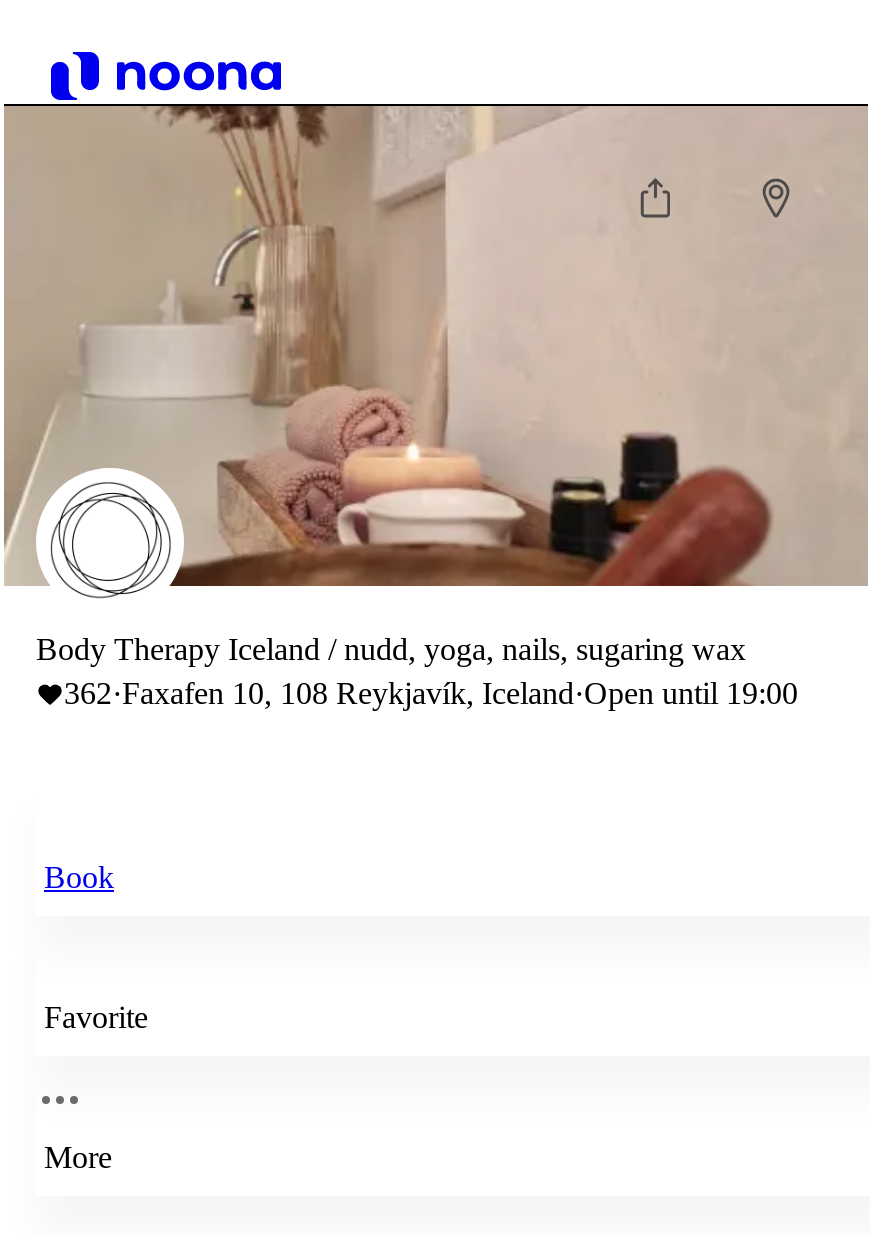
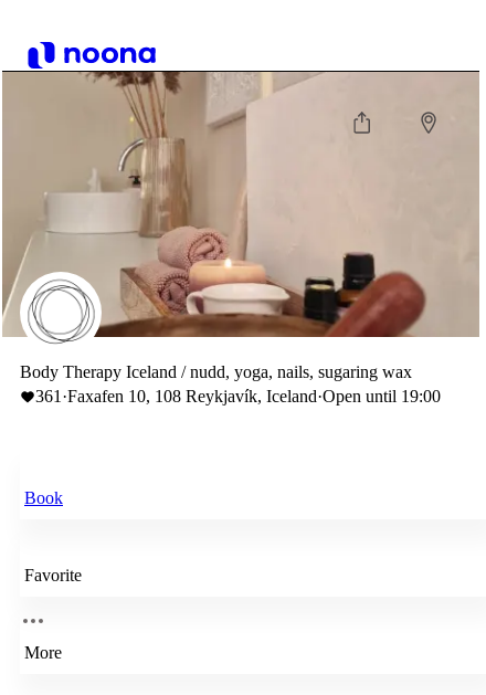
- 362·Faxafen 10, 108 Reykjavík, Iceland·Open until 19:00
+ 361·Faxafen 10, 108 Reykjavík, Iceland·Open until 19:00
